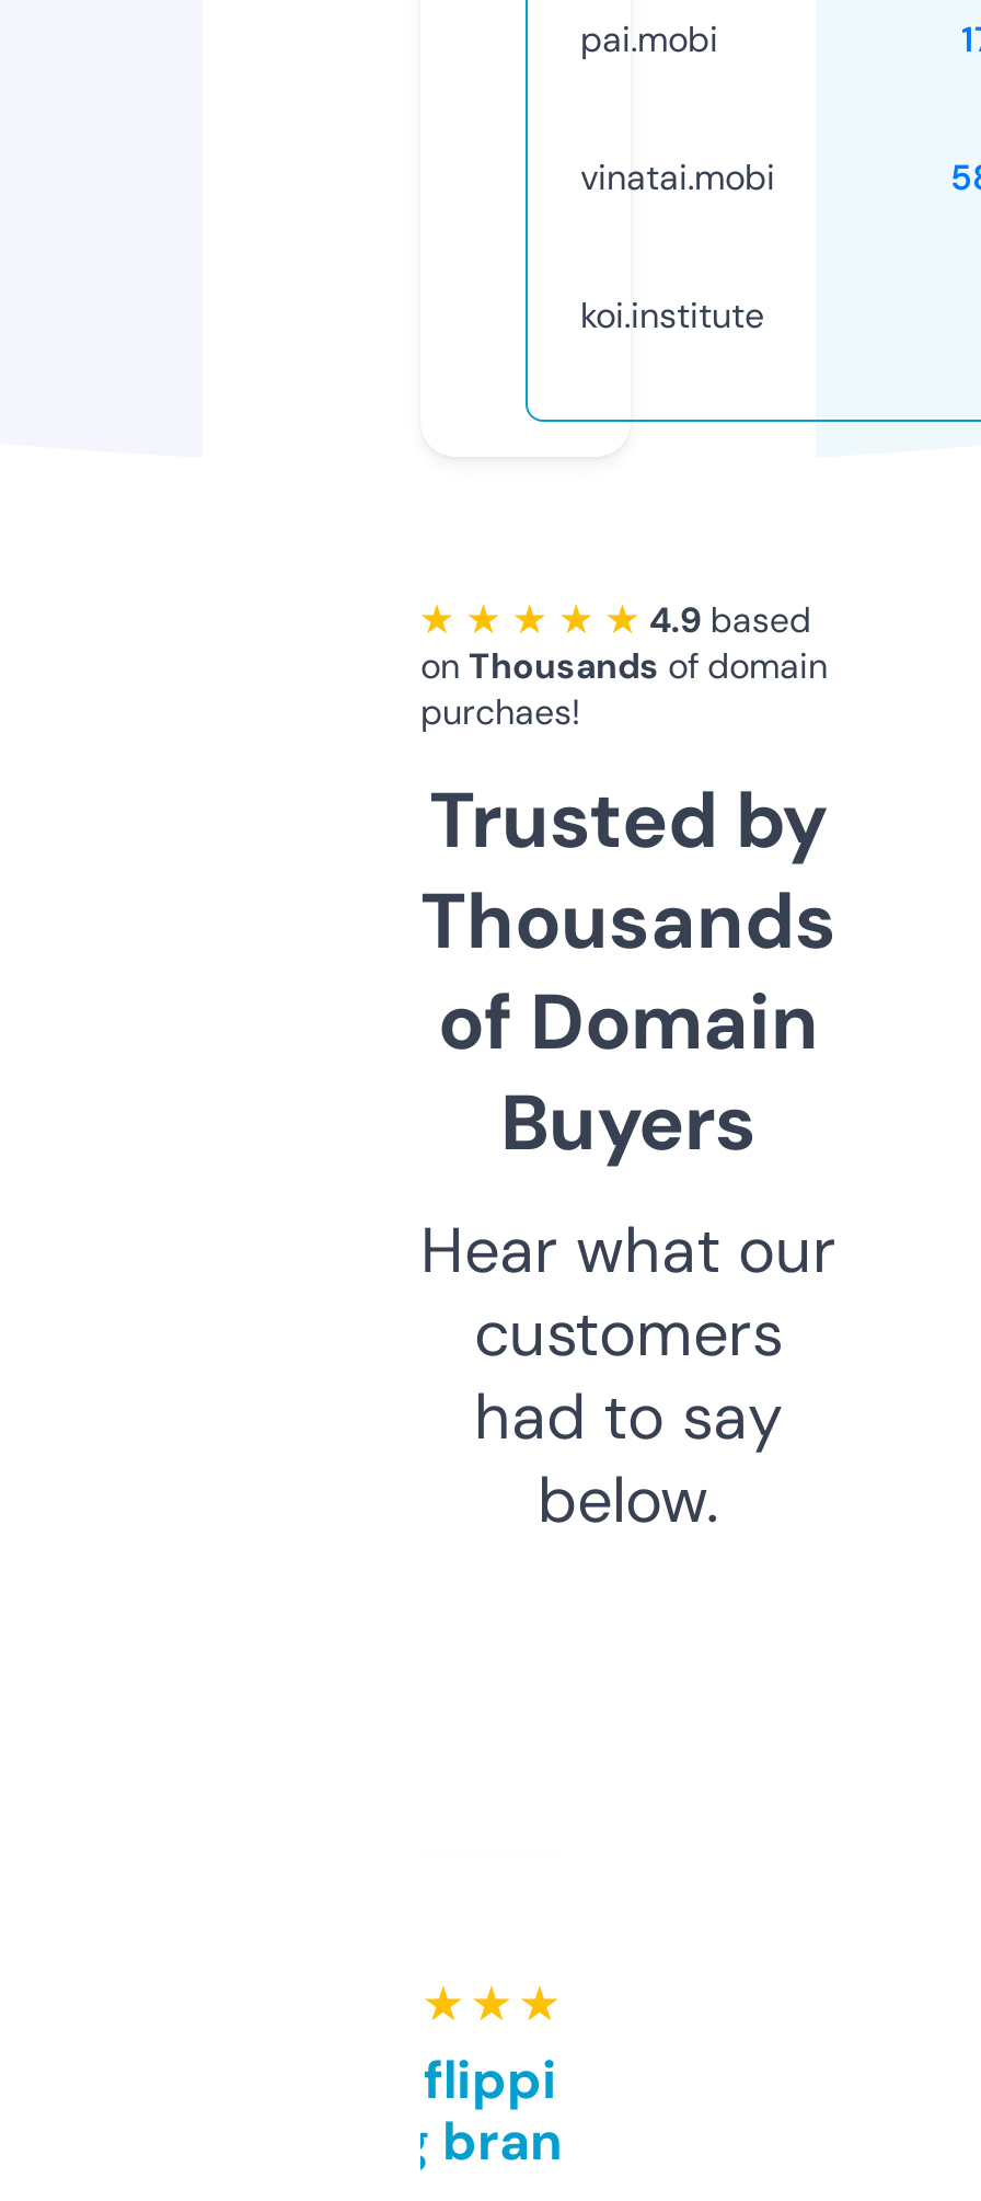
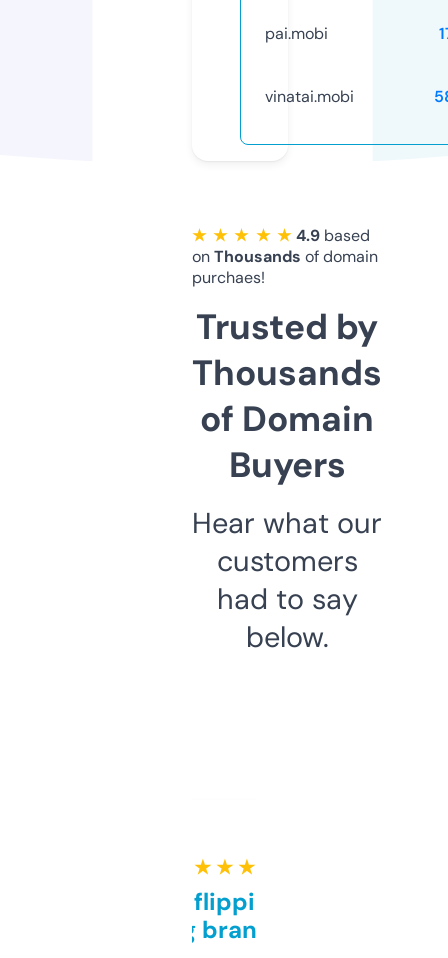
- koi.institute
